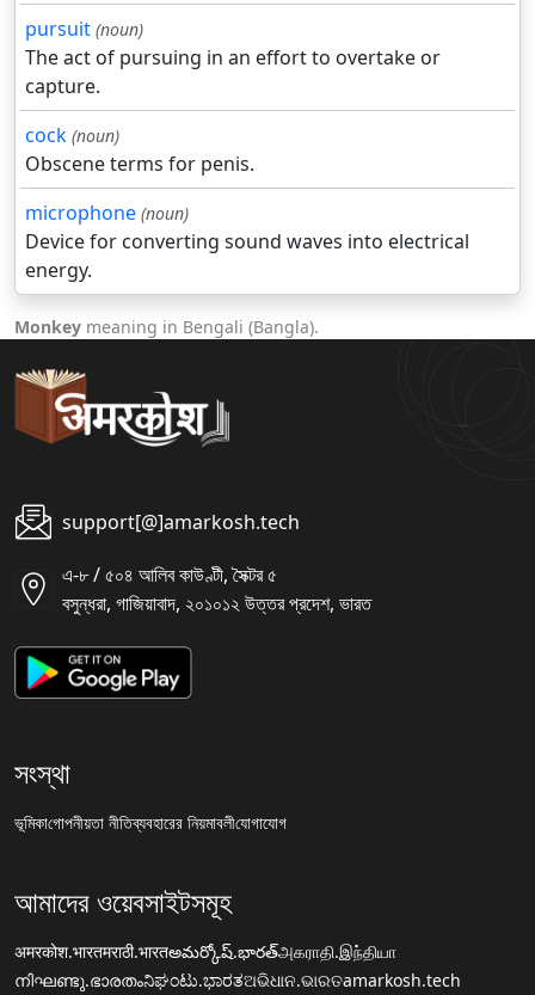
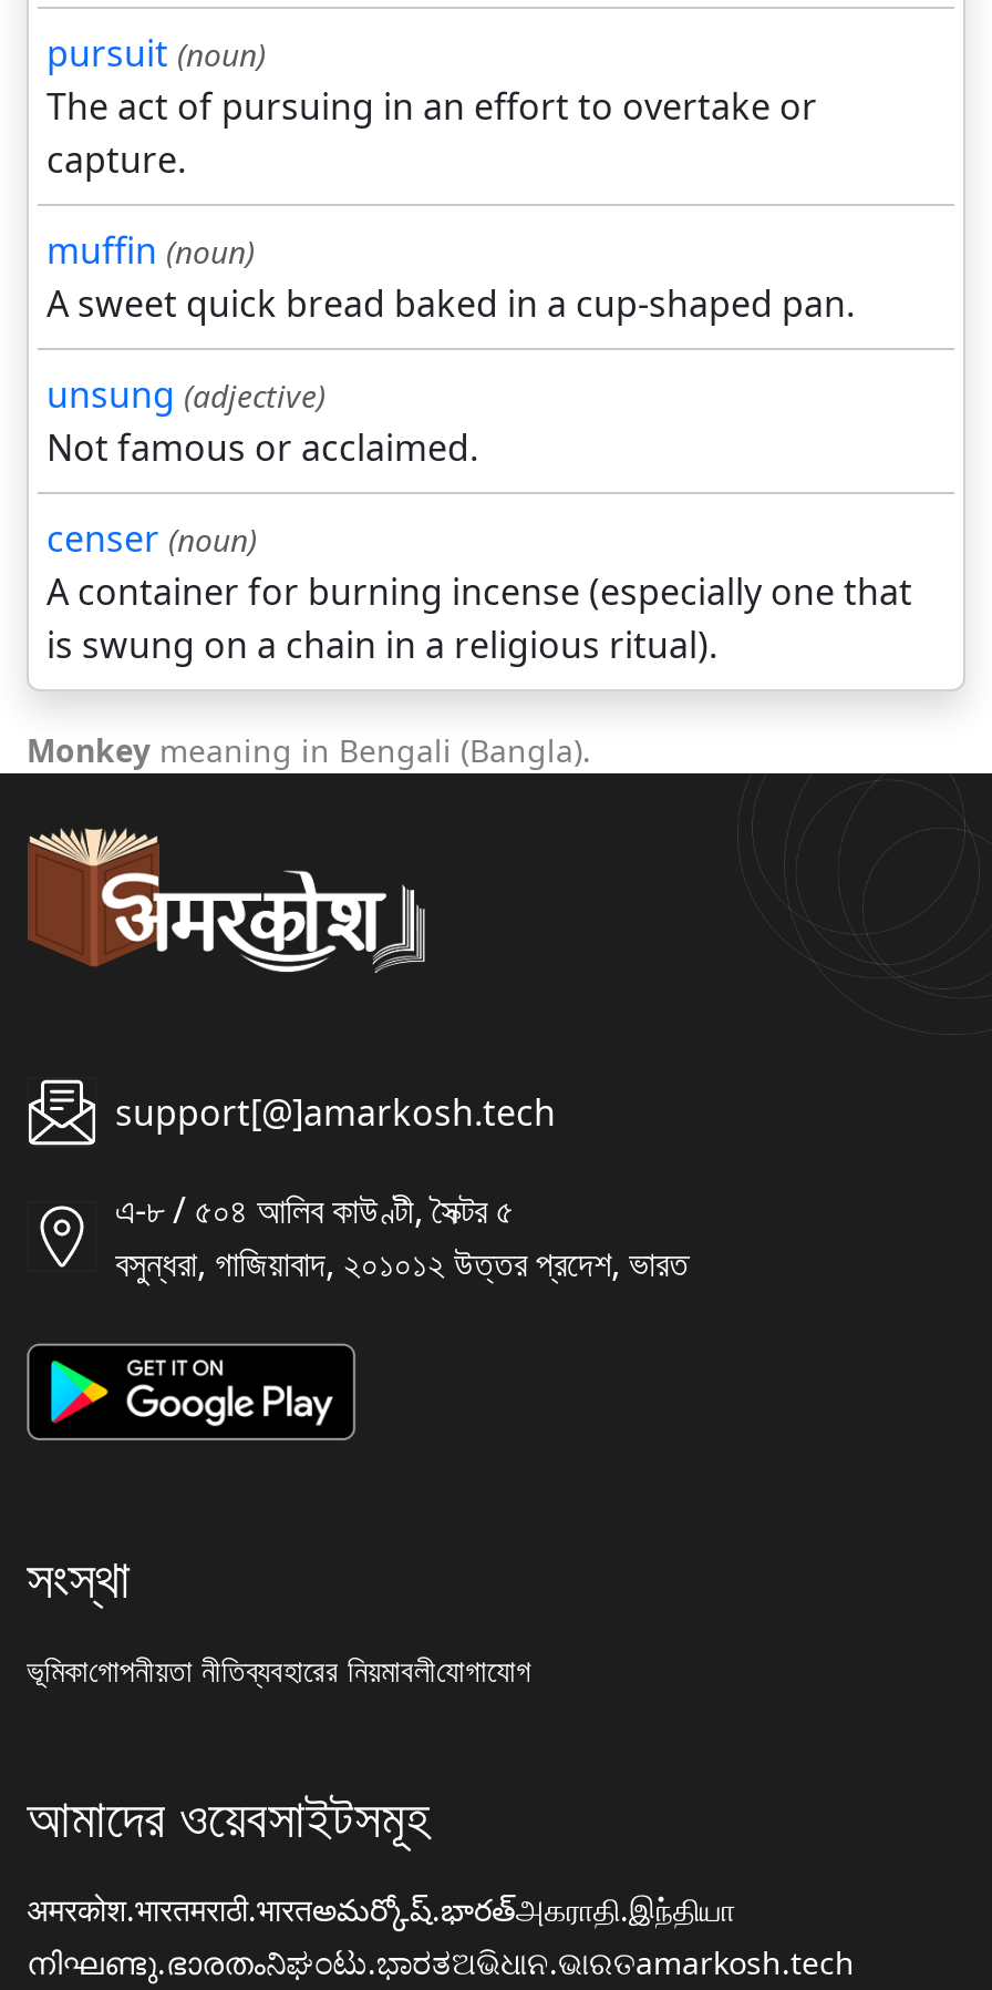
- cock (noun)
- Obscene terms for penis.
- microphone (noun)
- Device for converting sound waves into electrical
- energy.
+ muffin (noun)
+ A sweet quick bread baked in a cup-shaped pan.
+ unsung (adjective)
+ Not famous or acclaimed.
+ censer (noun)
+ A container for burning incense (especially one that
+ is swung on a chain in a religious ritual).
